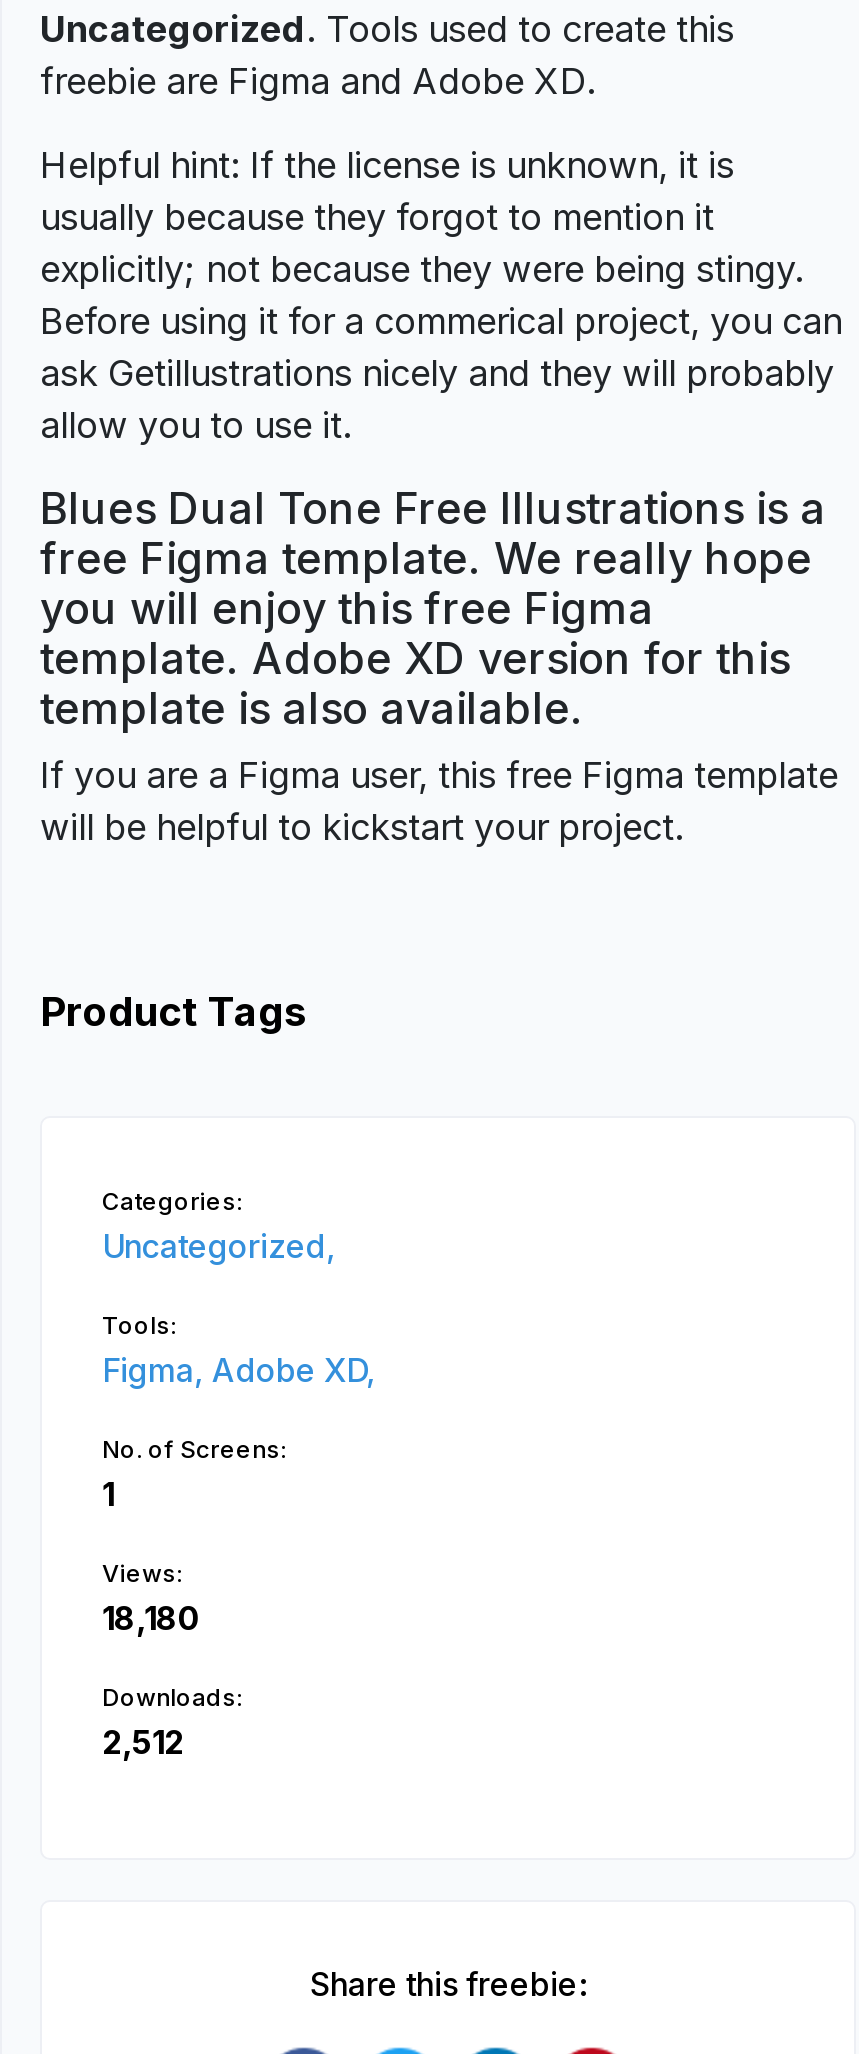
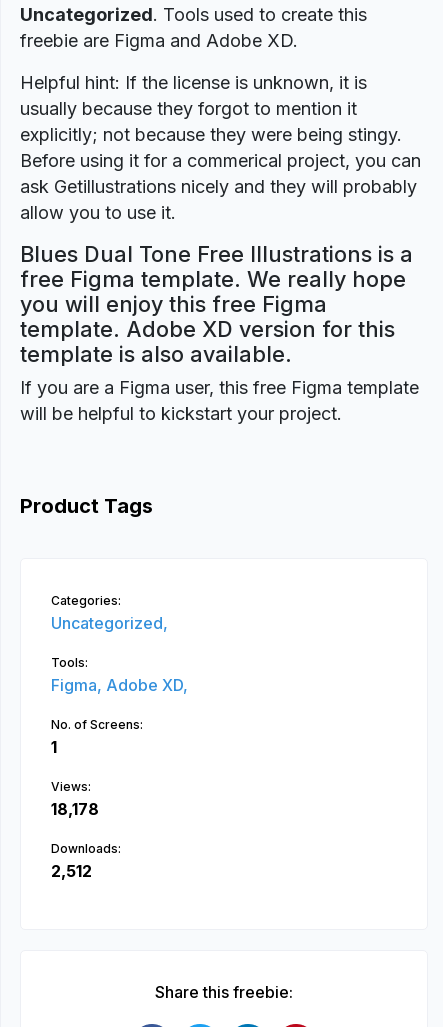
- 18,180
+ 18,178
